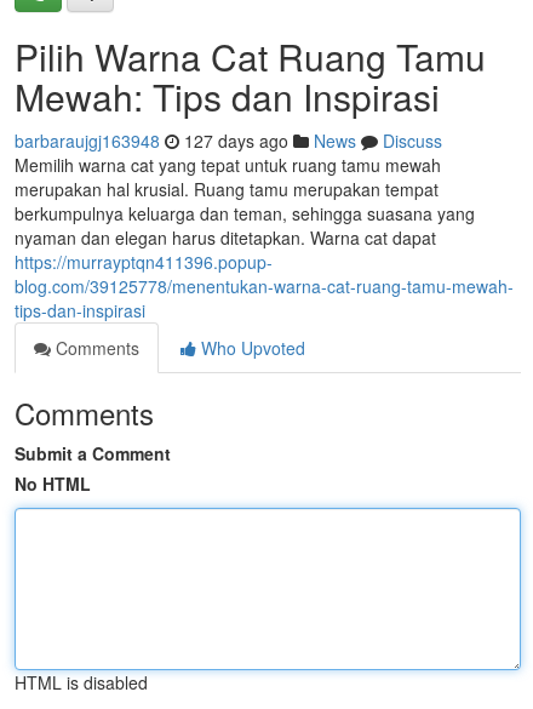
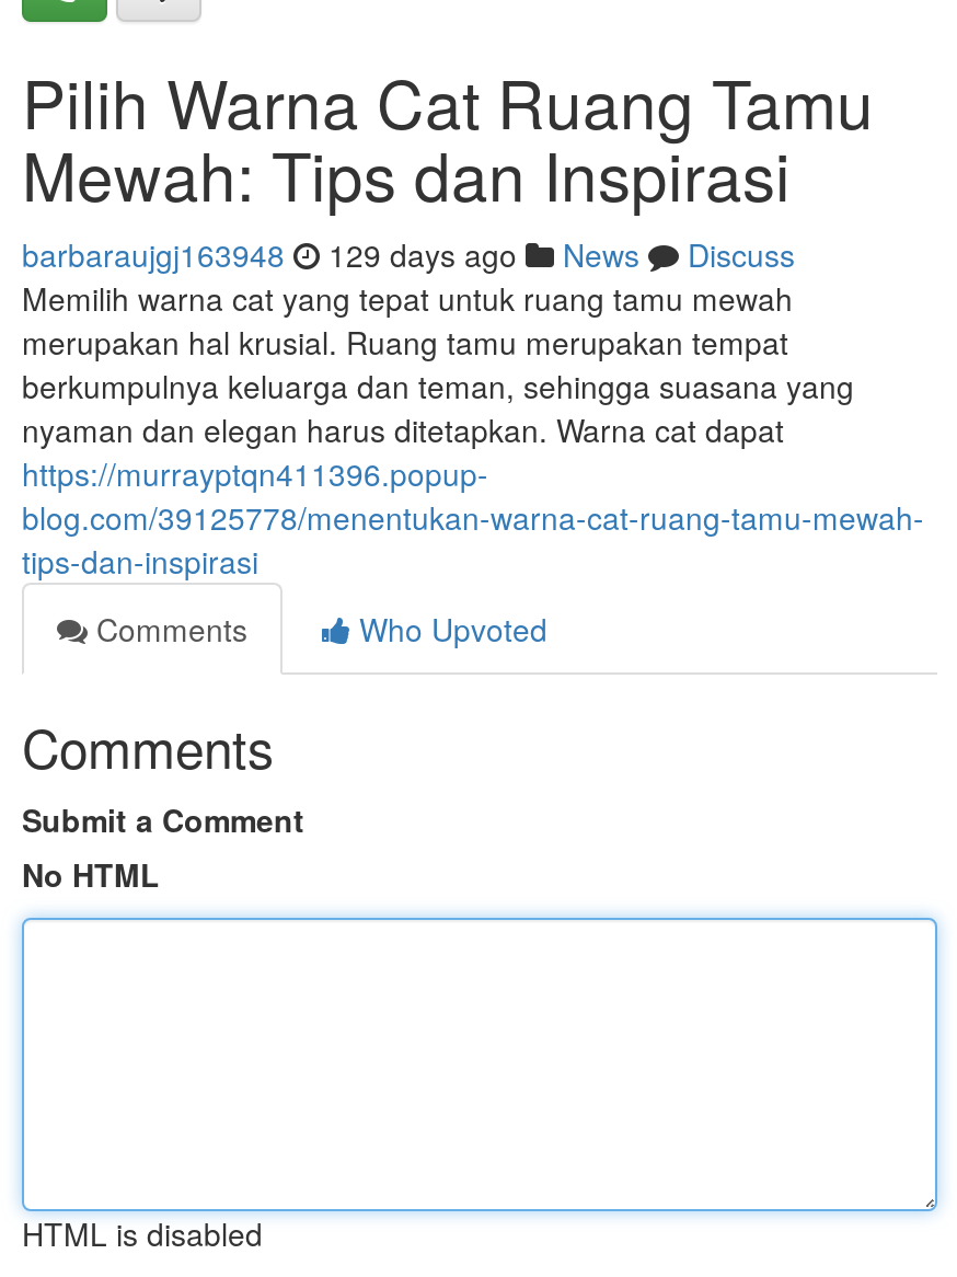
- barbaraujgj163948 127 days ago News Discuss
+ barbaraujgj163948 129 days ago News Discuss
